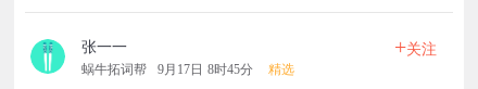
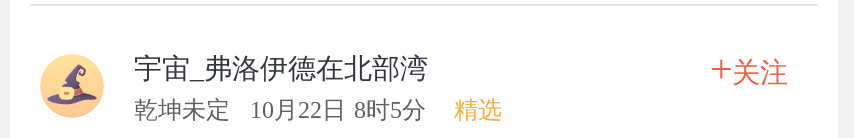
- [image]
- 张一一
- 蜗牛拓词帮
- 9月17日 8时45分
+ [image]
+ 宇宙_弗洛伊德在北部湾
+ 乾坤未定
+ 10月22日 8时5分
